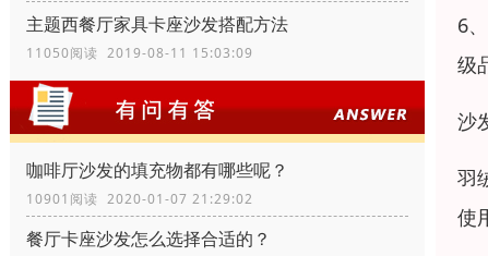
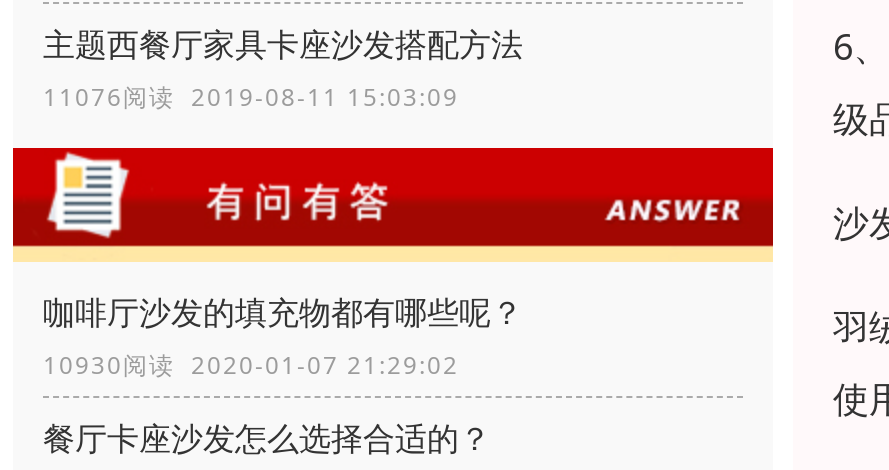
- 11050阅读 2019-08-11 15:03:09
+ 11076阅读 2019-08-11 15:03:09

- 10901阅读 2020-01-07 21:29:02
+ 10930阅读 2020-01-07 21:29:02
